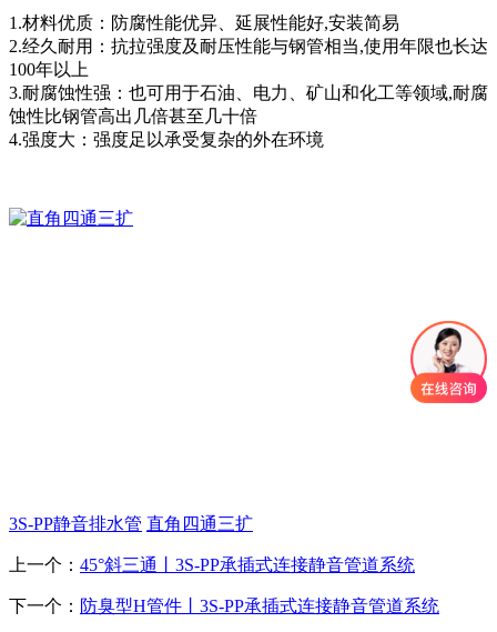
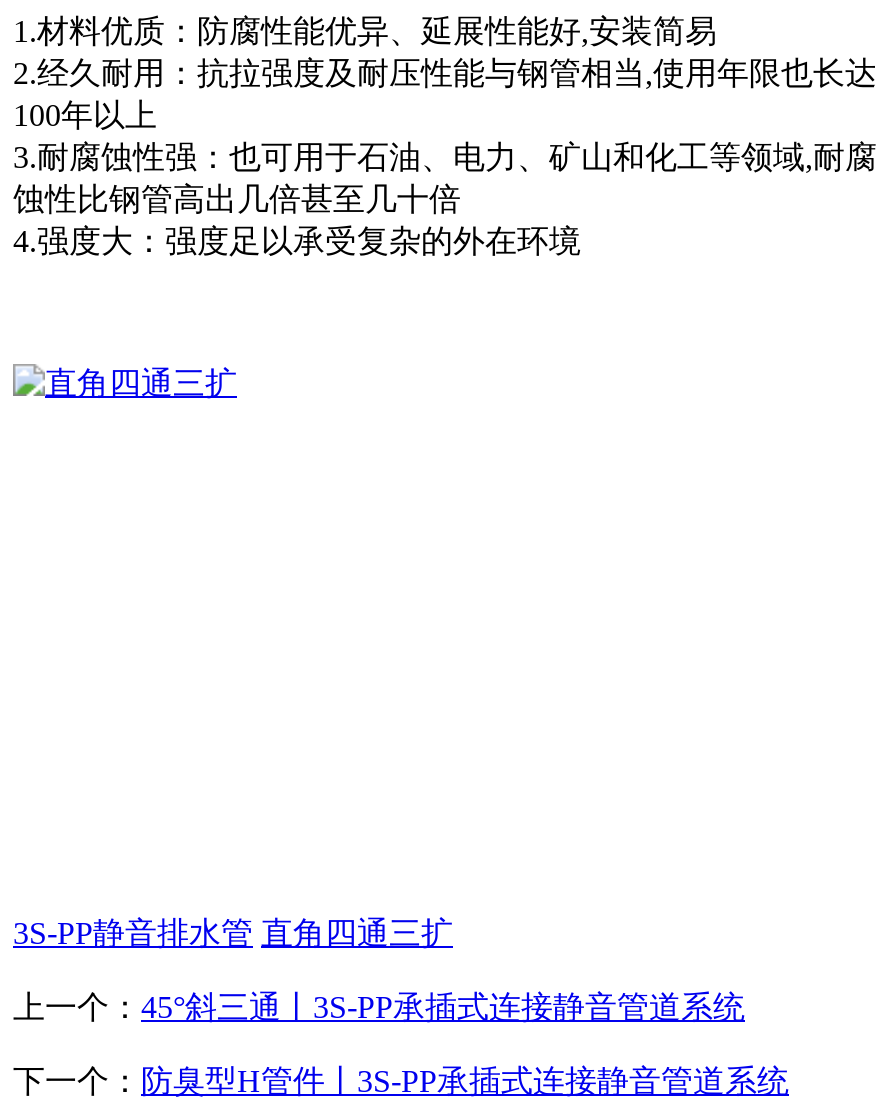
- [image]
